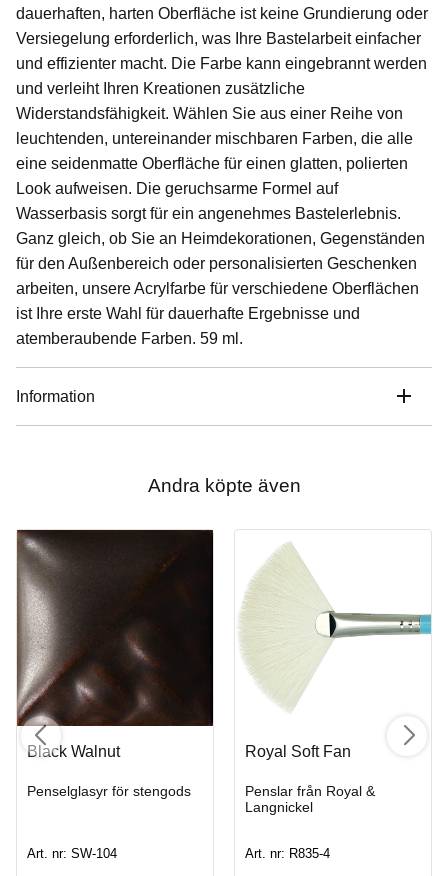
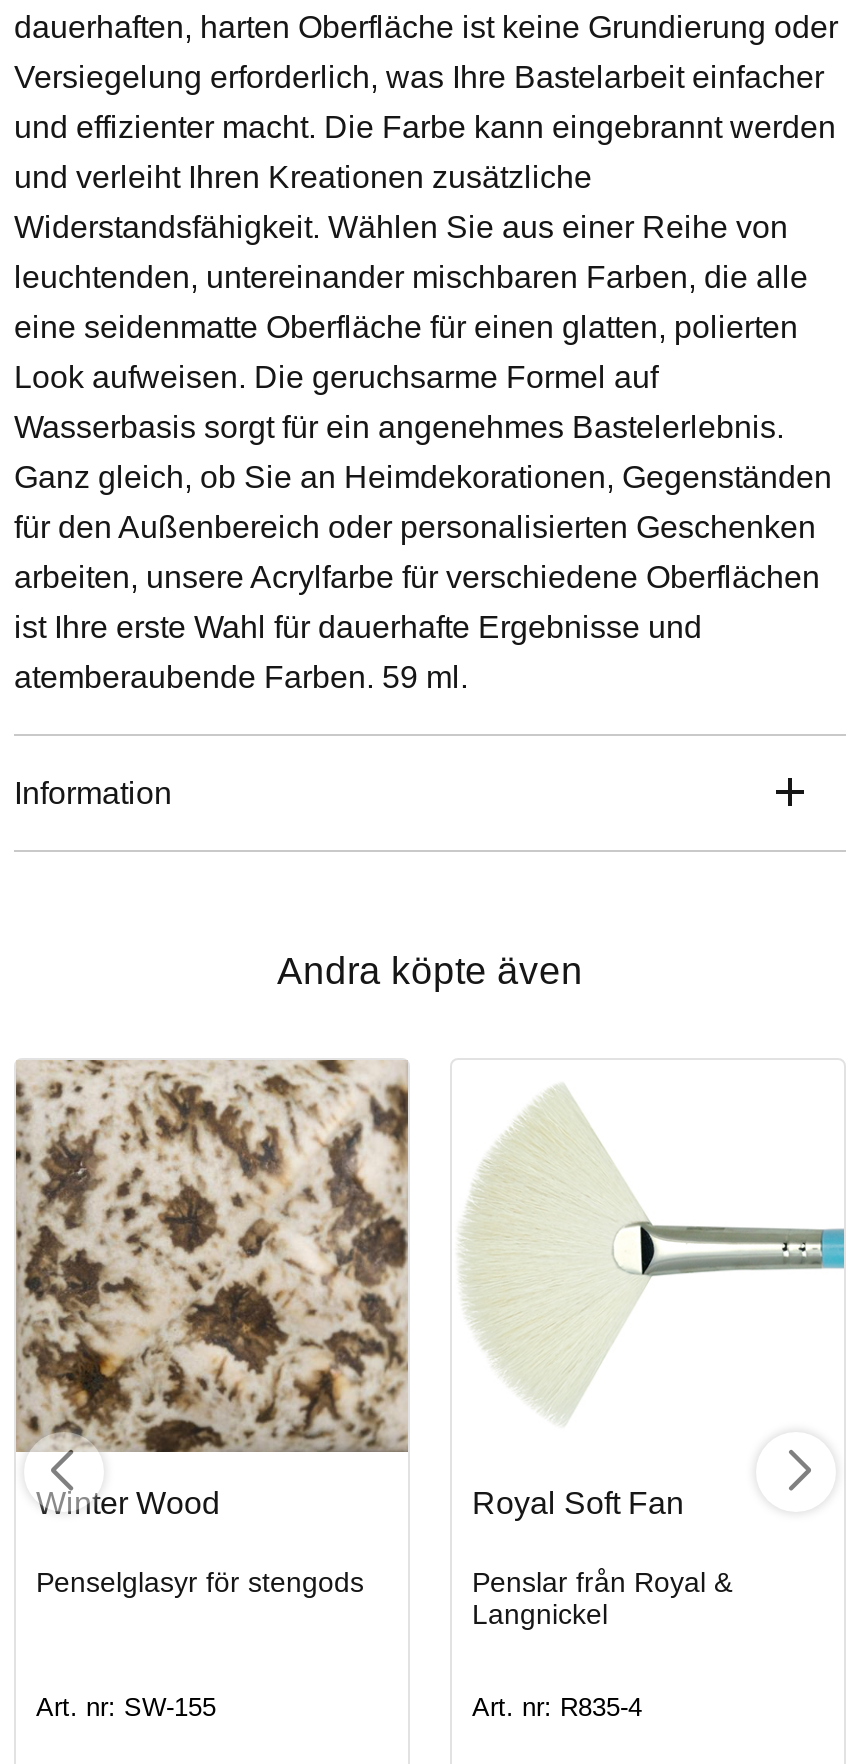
- [image]
- Black Walnut
+ [image]
+ Winter Wood

- Art. nr: SW-104
+ Art. nr: SW-155
